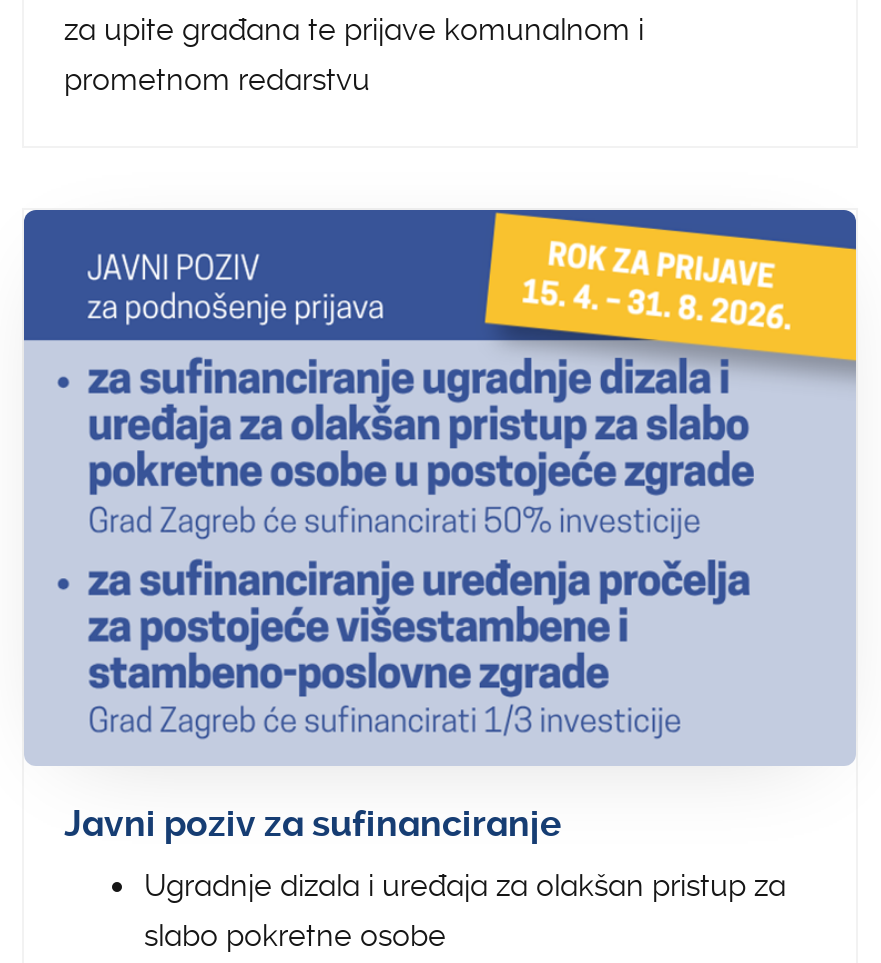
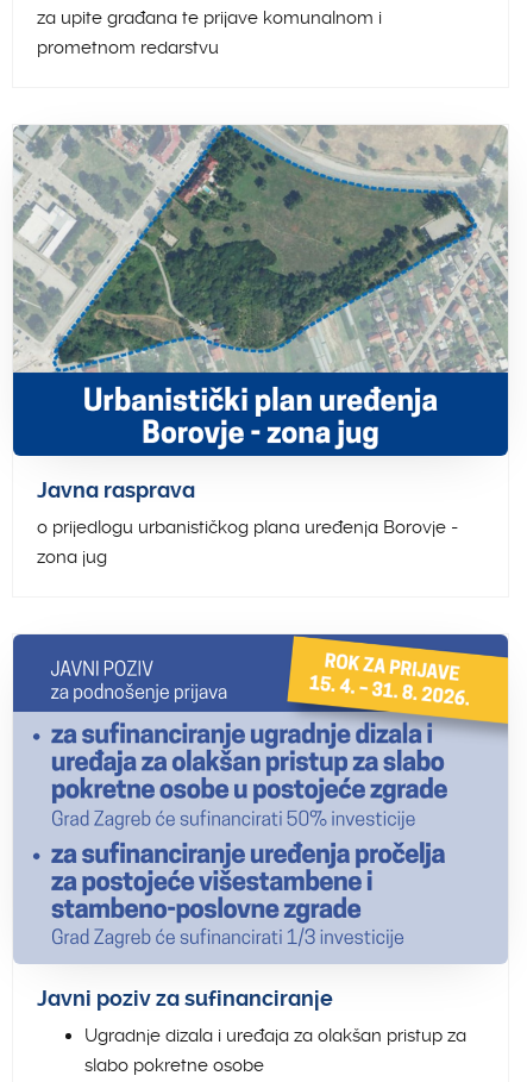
+ [image]
+ Javna rasprava
+ o prijedlogu urbanističkog plana uređenja Borovje -
+ zona jug
